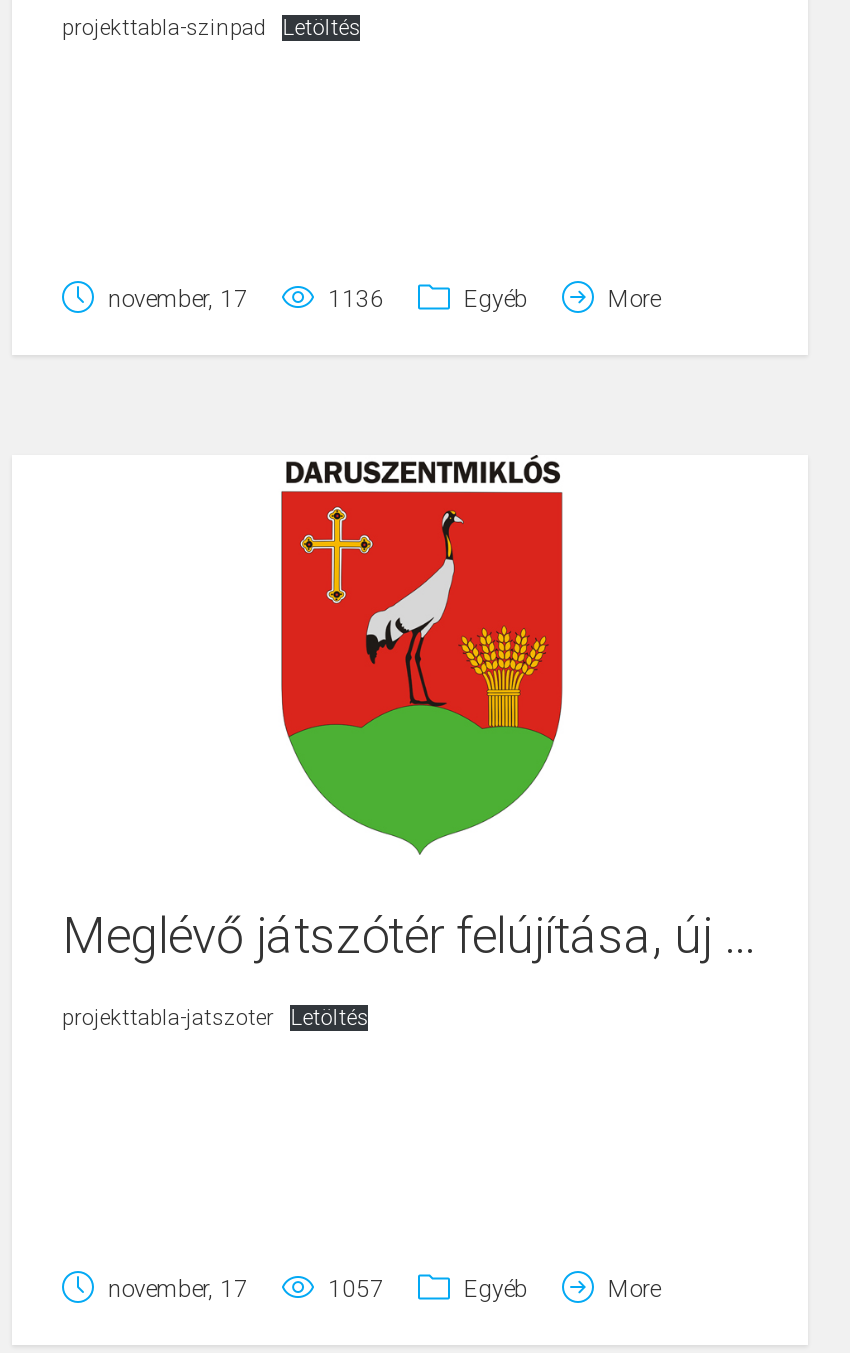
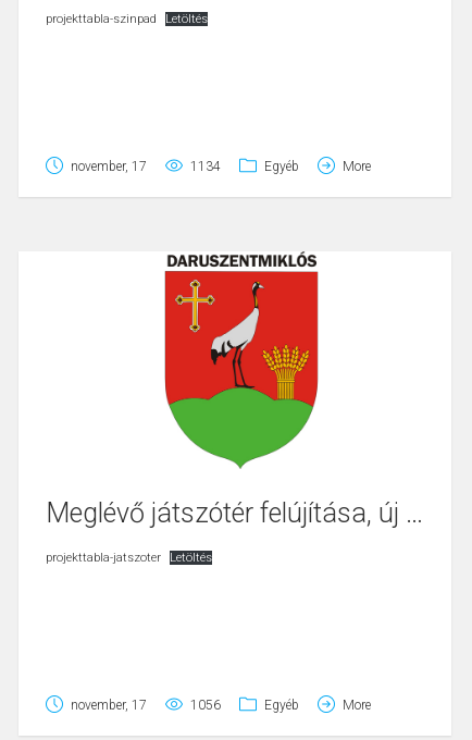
- 1136
+ 1134

- 1057
+ 1056
